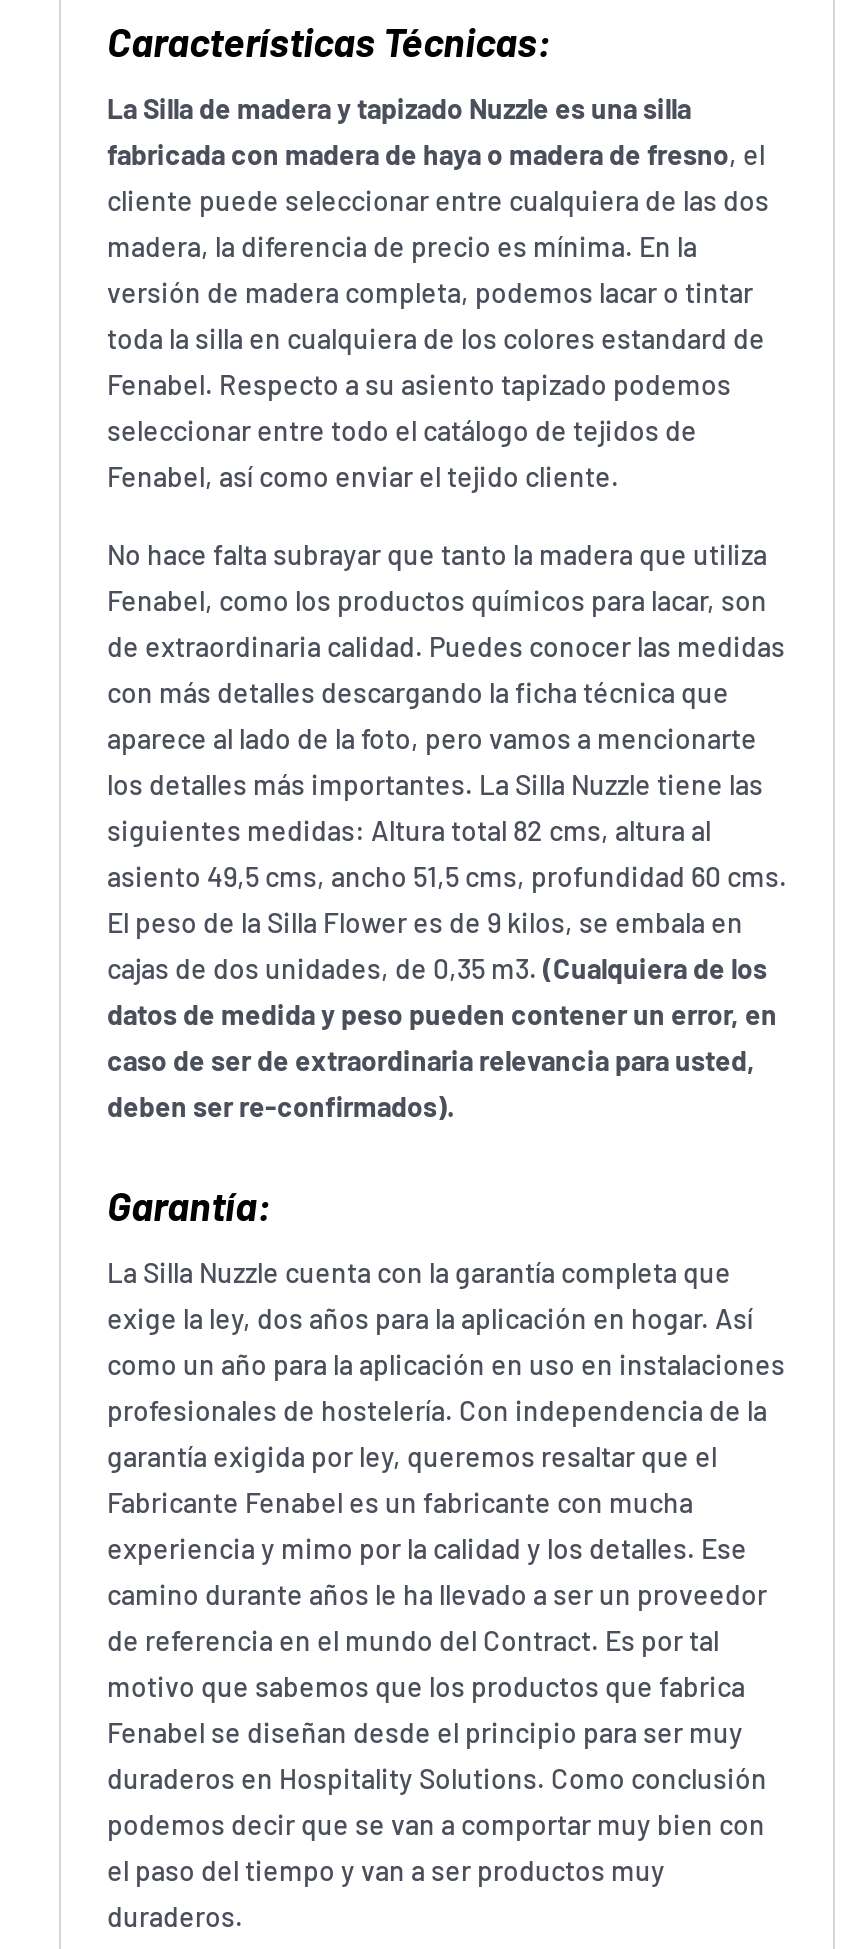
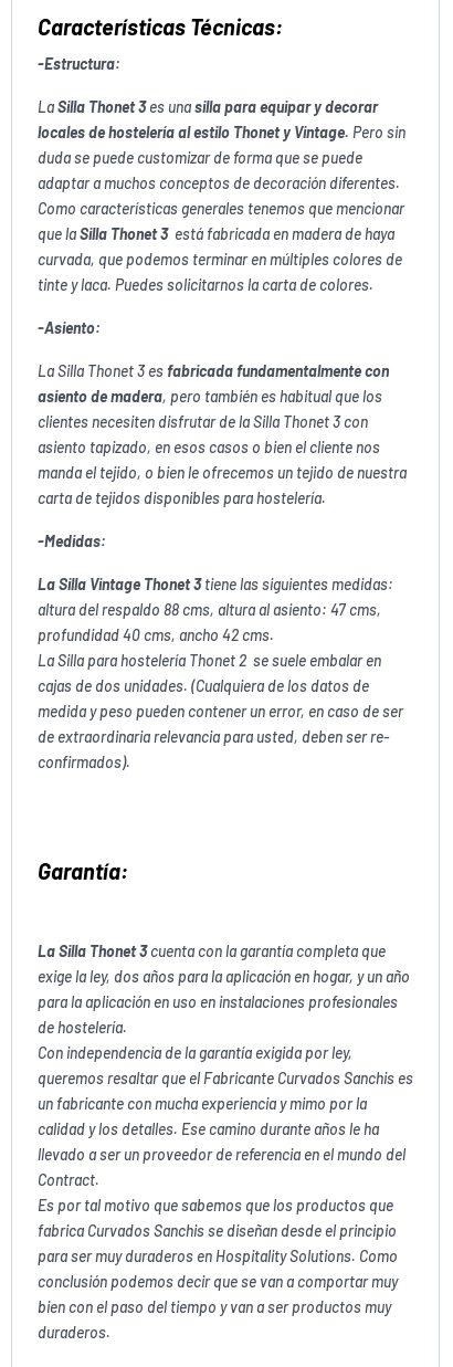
- La Silla de madera y tapizado Nuzzle es una silla
- fabricada con madera de haya o madera de fresno, el
- cliente puede seleccionar entre cualquiera de las dos
- madera, la diferencia de precio es mínima. En la
- versión de madera completa, podemos lacar o tintar
- toda la silla en cualquiera de los colores estandard de
- Fenabel. Respecto a su asiento tapizado podemos
- seleccionar entre todo el catálogo de tejidos de
- Fenabel, así como enviar el tejido cliente.
- No hace falta subrayar que tanto la madera que utiliza
- Fenabel, como los productos químicos para lacar, son
- de extraordinaria calidad. Puedes conocer las medidas
- con más detalles descargando la ficha técnica que
- aparece al lado de la foto, pero vamos a mencionarte
- los detalles más importantes. La Silla Nuzzle tiene las
- siguientes medidas: Altura total 82 cms, altura al
- asiento 49,5 cms, ancho 51,5 cms, profundidad 60 cms.
- El peso de la Silla Flower es de 9 kilos, se embala en
- cajas de dos unidades, de 0,35 m3. (Cualquiera de los
- datos de medida y peso pueden contener un error, en
- caso de ser de extraordinaria relevancia para usted,
- deben ser re-confirmados).
+ -Estructura:
+ La Silla Thonet 3 es una silla para equipar y decorar
+ locales de hostelería al estilo Thonet y Vintage. Pero sin
+ duda se puede customizar de forma que se puede
+ adaptar a muchos conceptos de decoración diferentes.
+ Como características generales tenemos que mencionar
+ que la Silla Thonet 3 está fabricada en madera de haya
+ curvada, que podemos terminar en múltiples colores de
+ tinte y laca. Puedes solicitarnos la carta de colores.
+ -Asiento:
+ La Silla Thonet 3 es fabricada fundamentalmente con
+ asiento de madera, pero también es habitual que los
+ clientes necesiten disfrutar de la Silla Thonet 3 con
+ asiento tapizado, en esos casos o bien el cliente nos
+ manda el tejido, o bien le ofrecemos un tejido de nuestra
+ carta de tejidos disponibles para hostelería.
+ -Medidas:
+ La Silla Vintage Thonet 3 tiene las siguientes medidas:
+ altura del respaldo 88 cms, altura al asiento: 47 cms,
+ profundidad 40 cms, ancho 42 cms.
+ La Silla para hostelería Thonet 2 se suele embalar en
+ cajas de dos unidades. (Cualquiera de los datos de
+ medida y peso pueden contener un error, en caso de ser
+ de extraordinaria relevancia para usted, deben ser re-
+ confirmados).

- La Silla Nuzzle cuenta con la garantía completa que
- exige la ley, dos años para la aplicación en hogar. Así
- como un año para la aplicación en uso en instalaciones
- profesionales de hostelería. Con independencia de la
- garantía exigida por ley, queremos resaltar que el
- Fabricante Fenabel es un fabricante con mucha
- experiencia y mimo por la calidad y los detalles. Ese
- camino durante años le ha llevado a ser un proveedor
- de referencia en el mundo del Contract. Es por tal
- motivo que sabemos que los productos que fabrica
- Fenabel se diseñan desde el principio para ser muy
- duraderos en Hospitality Solutions. Como conclusión
- podemos decir que se van a comportar muy bien con
- el paso del tiempo y van a ser productos muy
+ La Silla Thonet 3 cuenta con la garantía completa que
+ exige la ley, dos años para la aplicación en hogar, y un año
+ para la aplicación en uso en instalaciones profesionales
+ de hostelería.
+ Con independencia de la garantía exigida por ley,
+ queremos resaltar que el Fabricante Curvados Sanchis es
+ un fabricante con mucha experiencia y mimo por la
+ calidad y los detalles. Ese camino durante años le ha
+ llevado a ser un proveedor de referencia en el mundo del
+ Contract.
+ Es por tal motivo que sabemos que los productos que
+ fabrica Curvados Sanchis se diseñan desde el principio
+ para ser muy duraderos en Hospitality Solutions. Como
+ conclusión podemos decir que se van a comportar muy
+ bien con el paso del tiempo y van a ser productos muy
